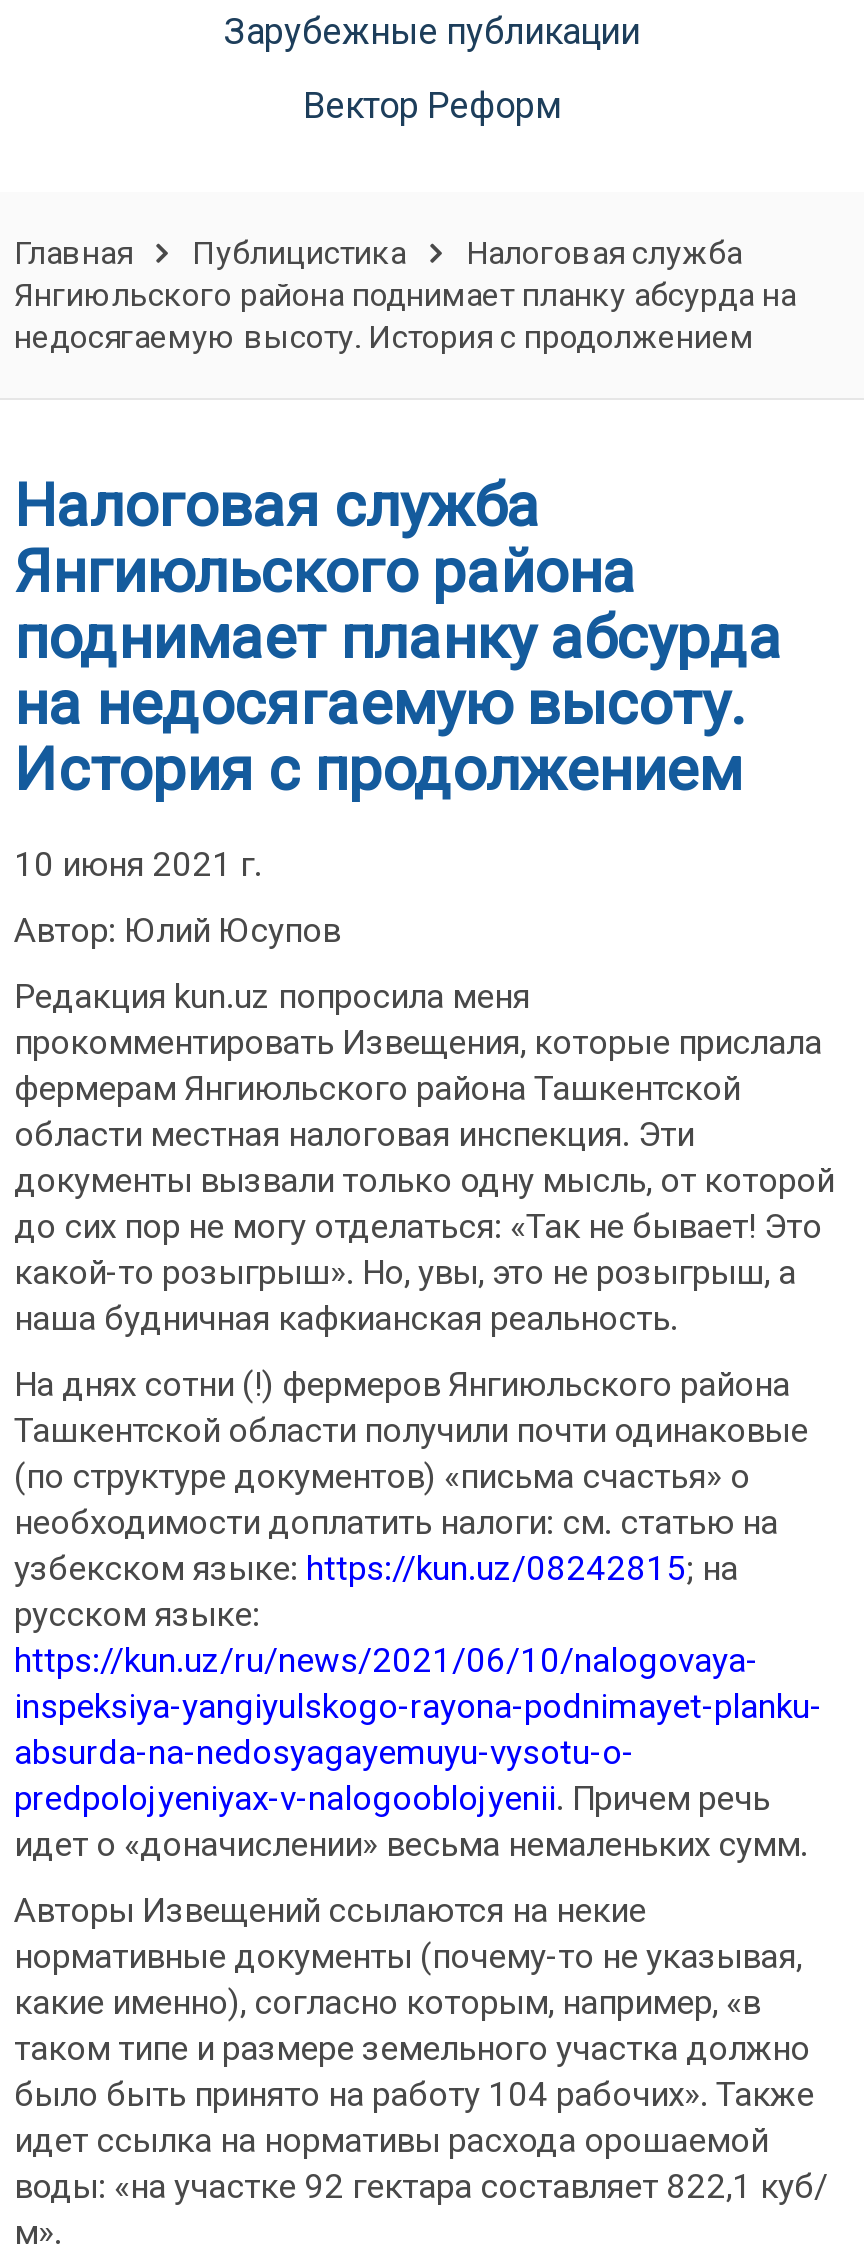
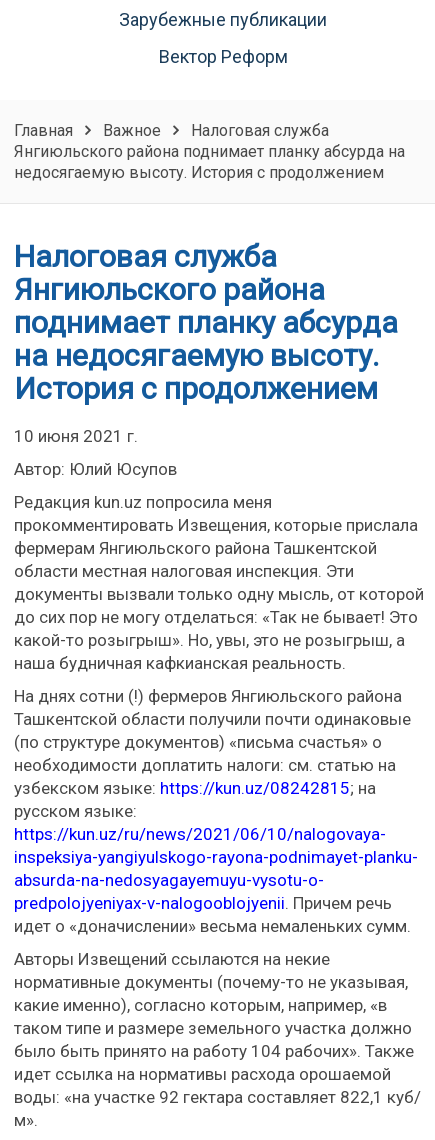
- Публицистика
+ Важное
